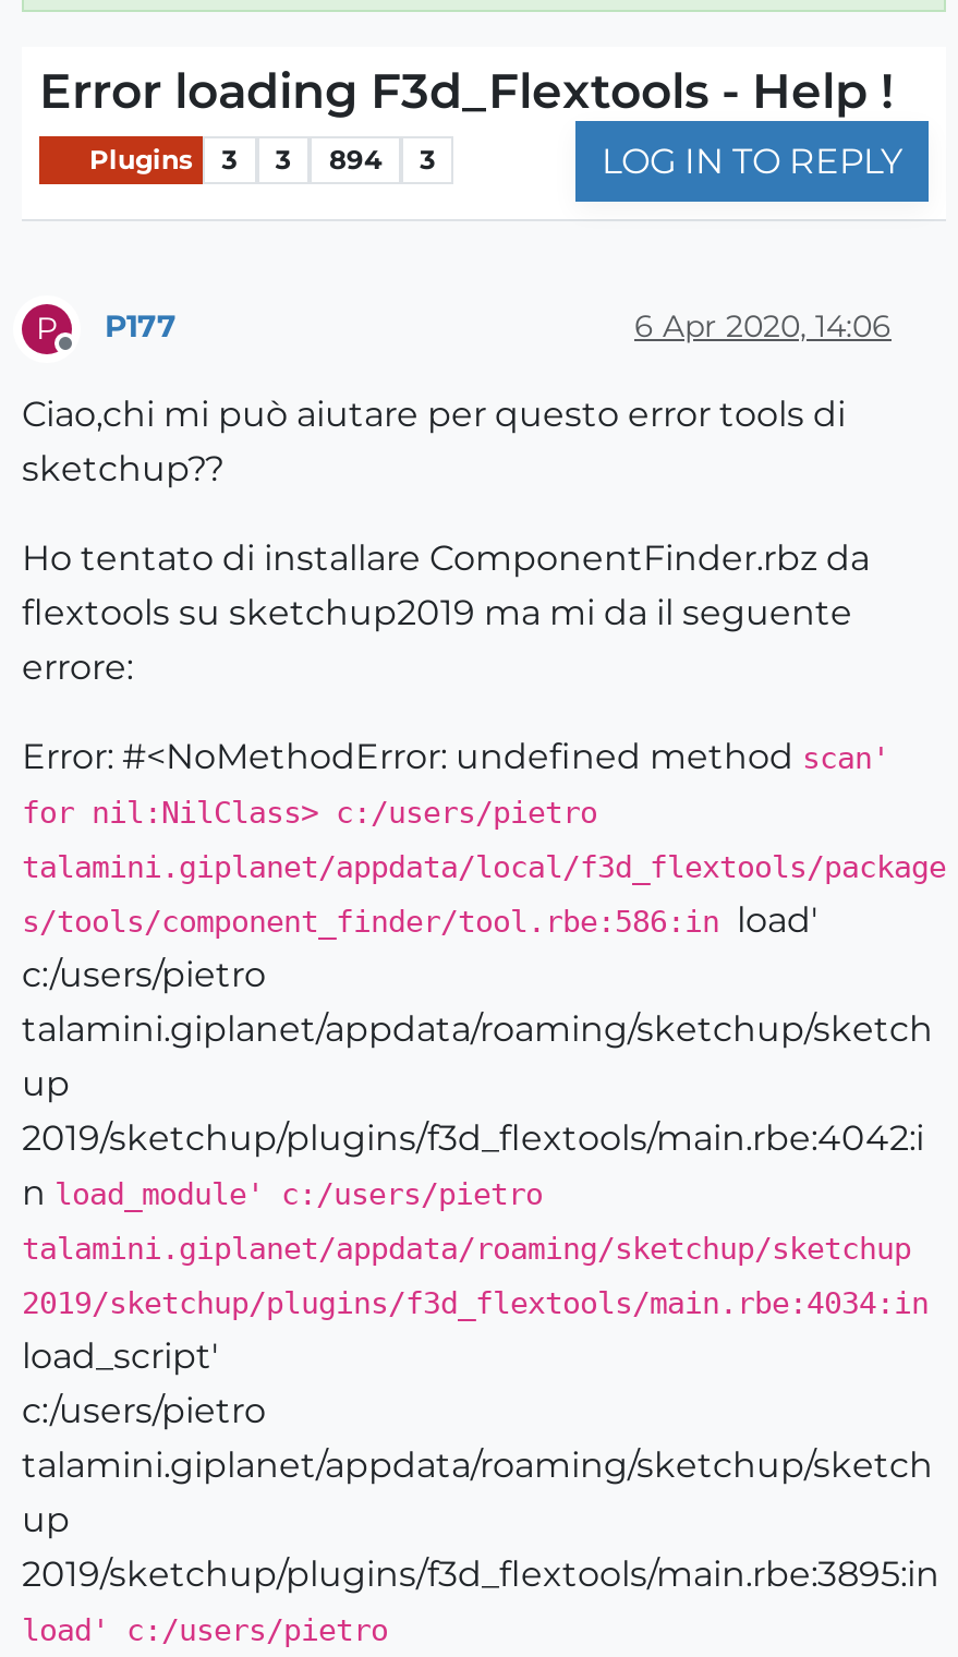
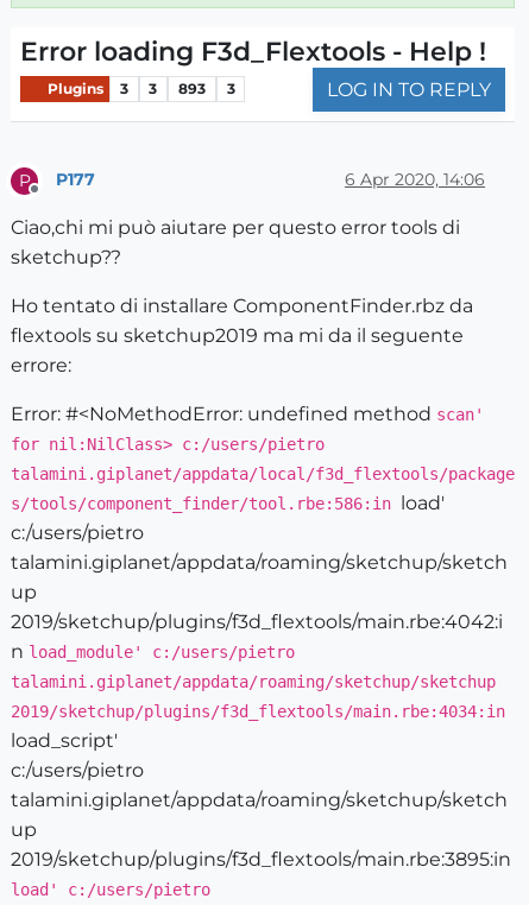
- Plugins 3 3 894 3
+ Plugins 3 3 893 3
